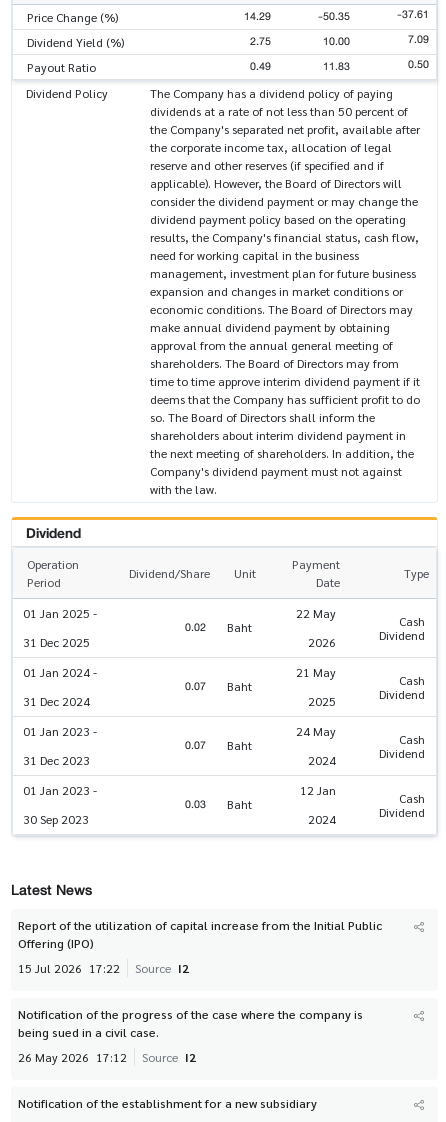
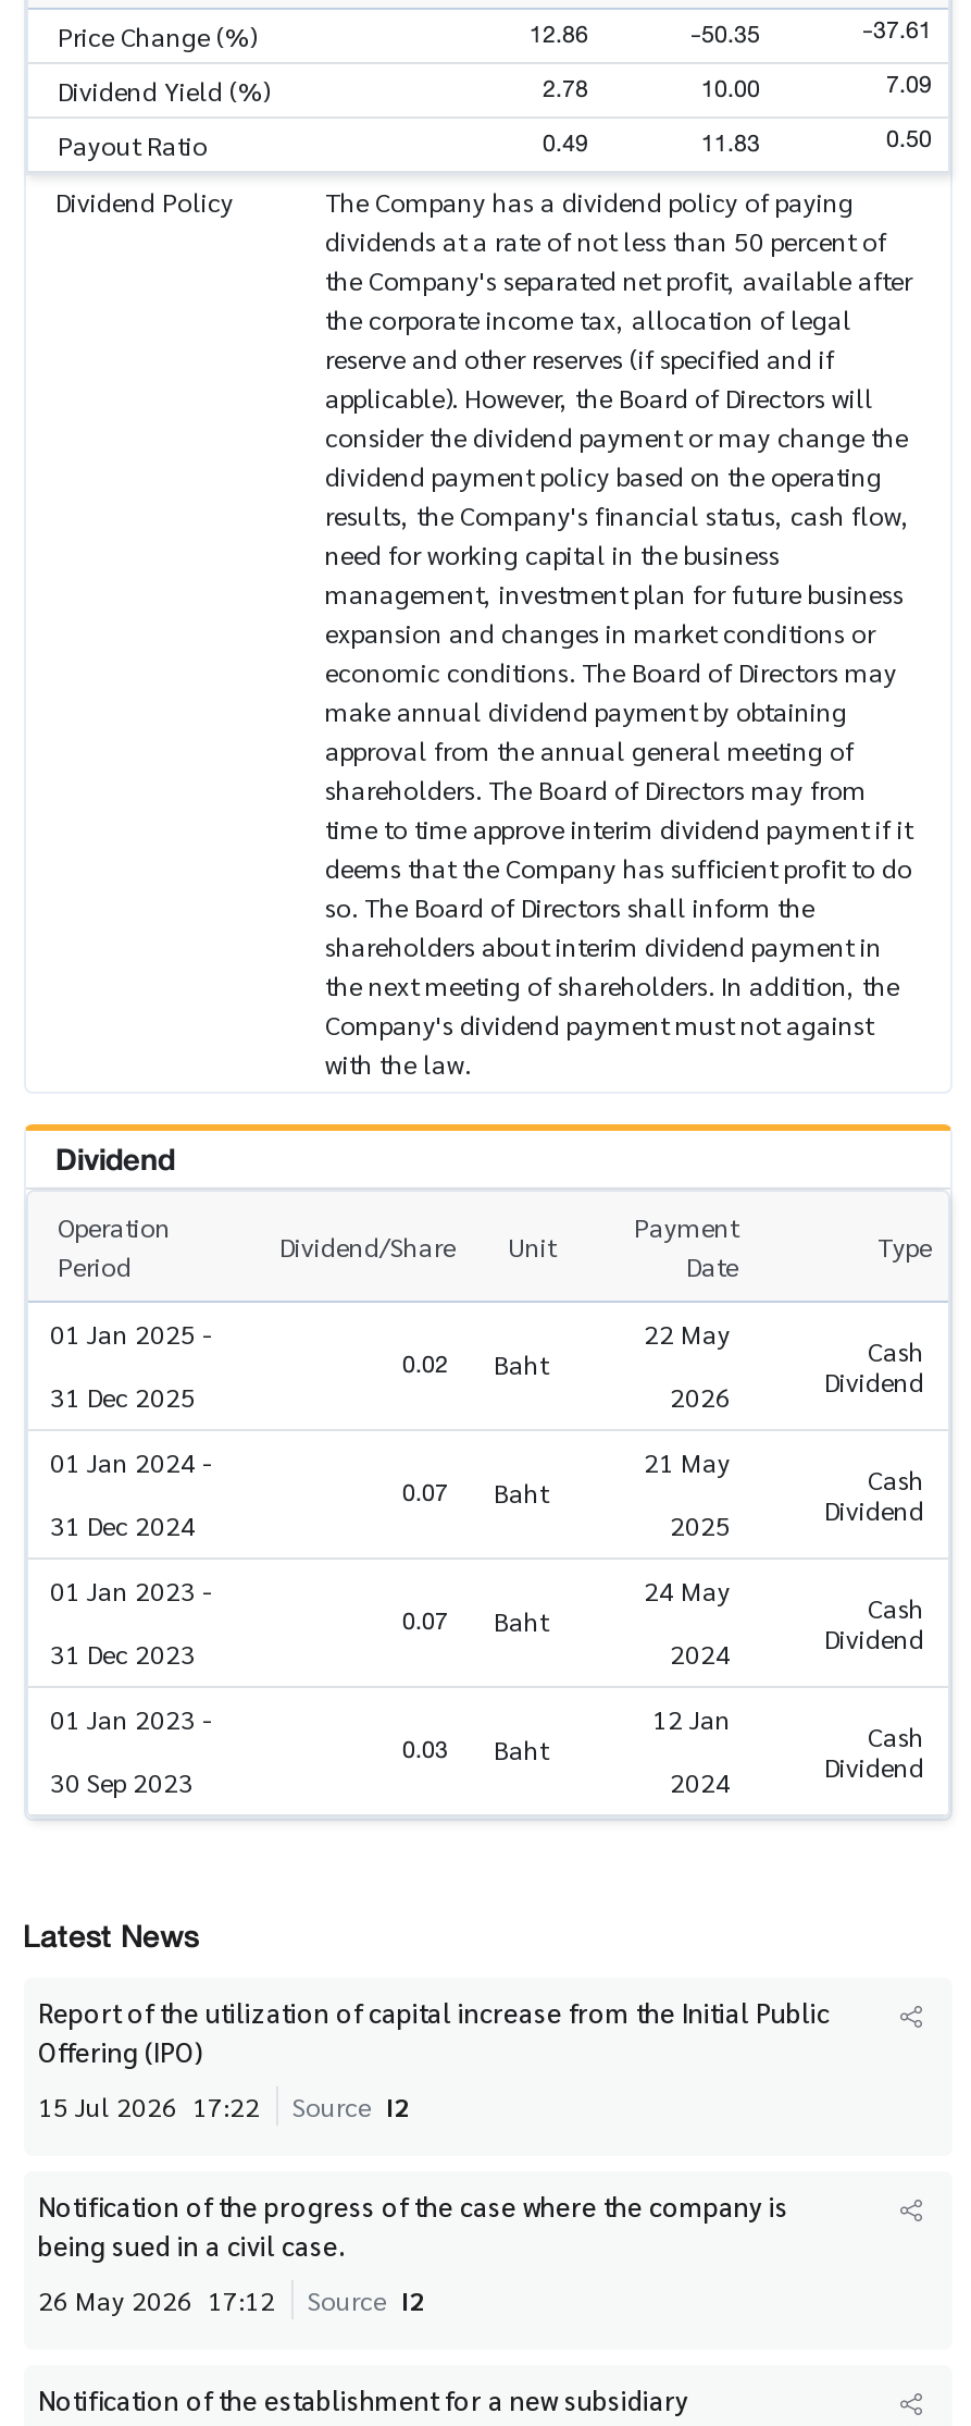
- 14.29
+ 12.86

- 2.75
+ 2.78
